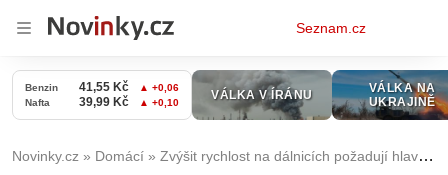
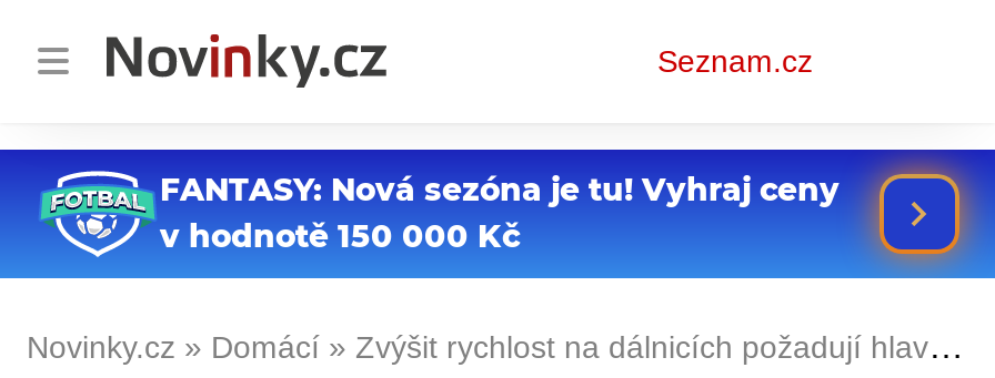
- [image]
+ [image]
